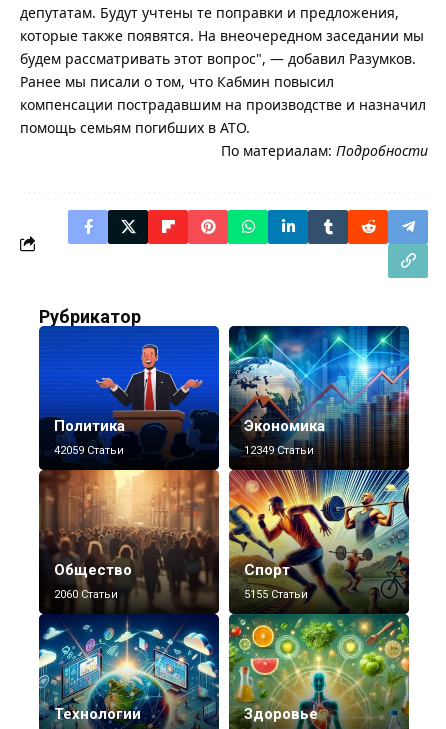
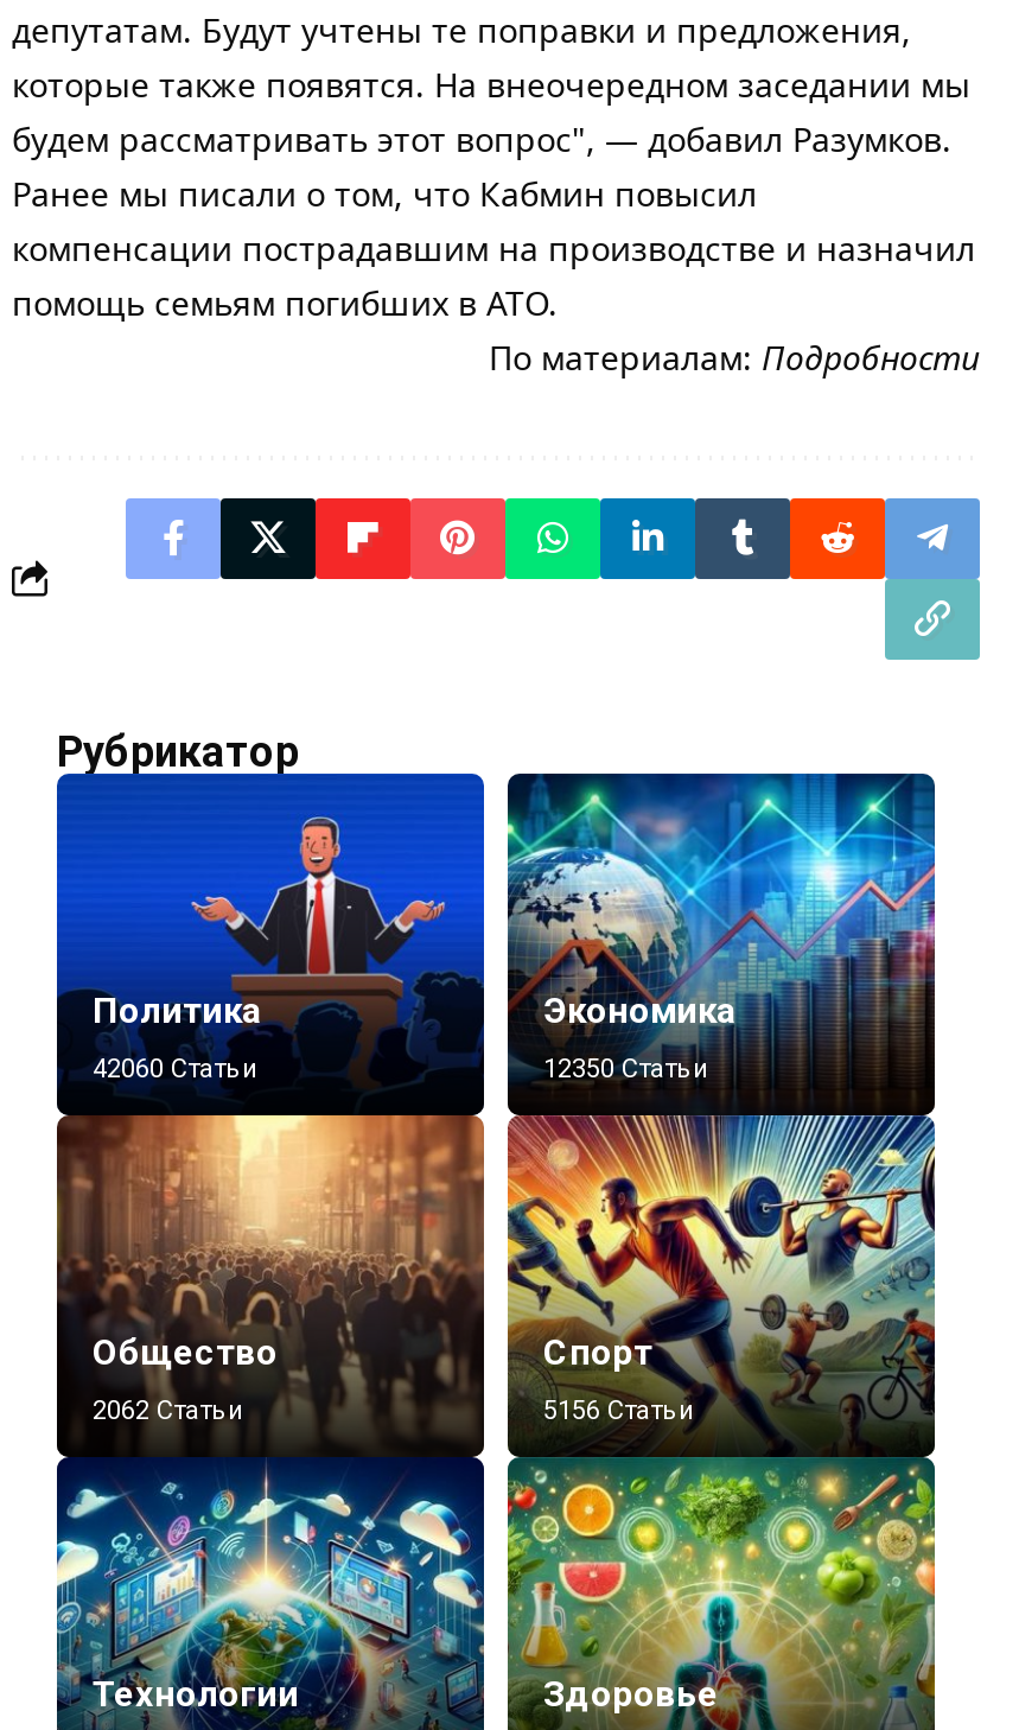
- 42059 Статьи
+ 42060 Статьи

- 12349 Статьи
+ 12350 Статьи

- 2060 Статьи
+ 2062 Статьи

- 5155 Статьи
+ 5156 Статьи
